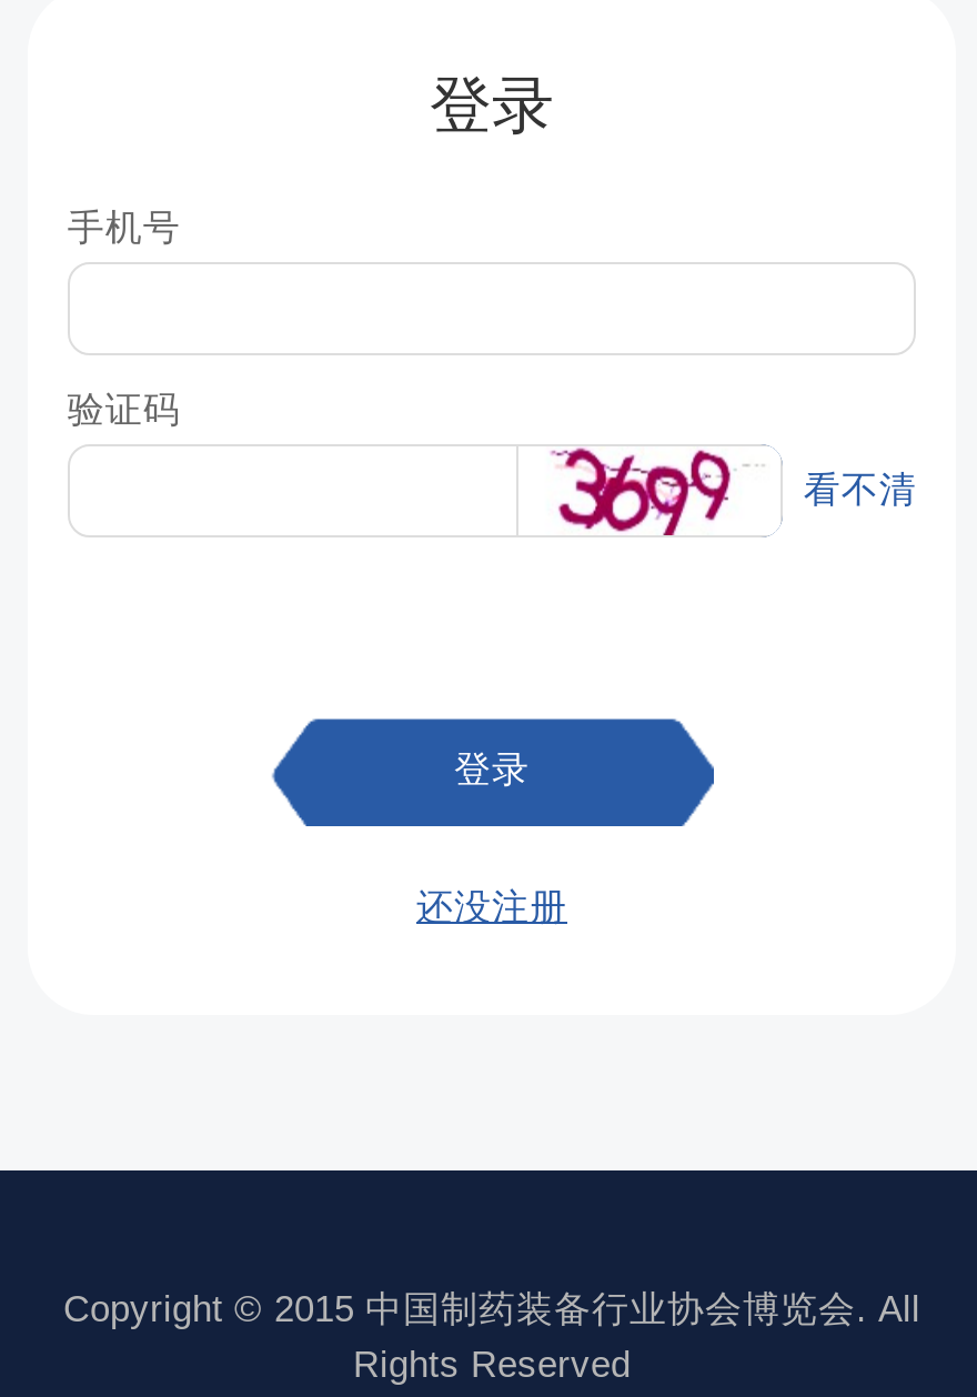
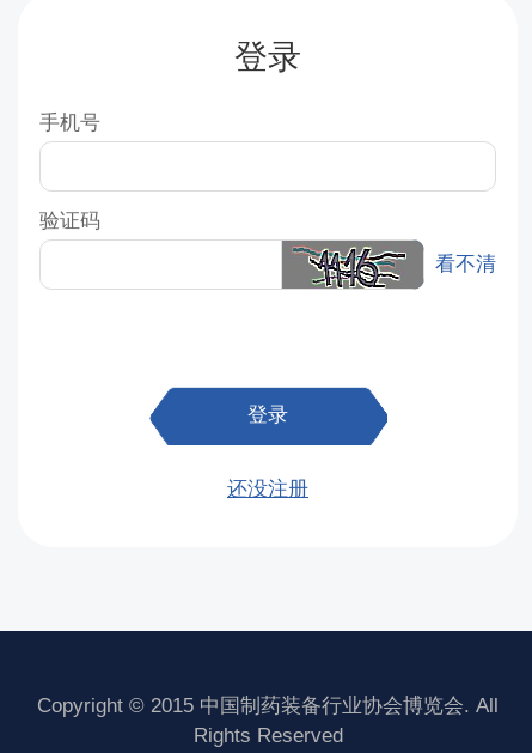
- [image]
+ [image]
